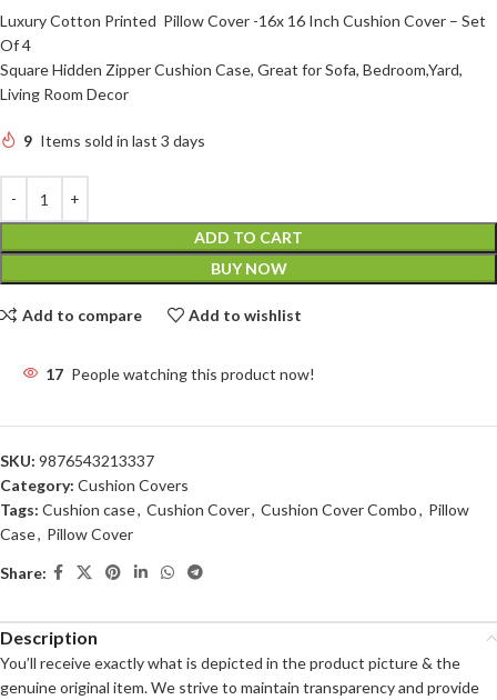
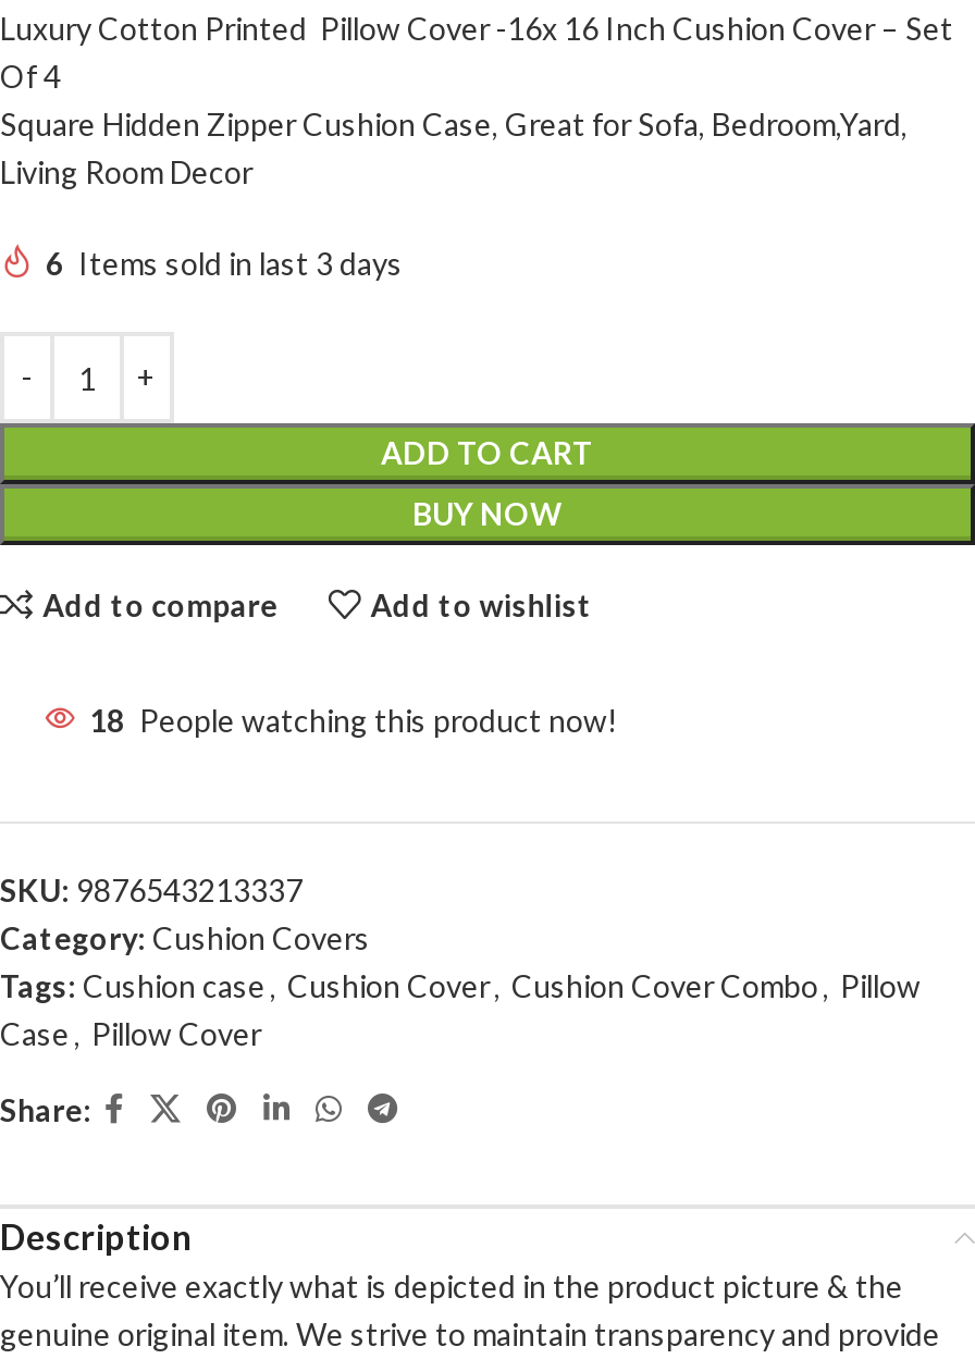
- 9 Items sold in last 3 days
+ 6 Items sold in last 3 days

- 17 People watching this product now!
+ 18 People watching this product now!
